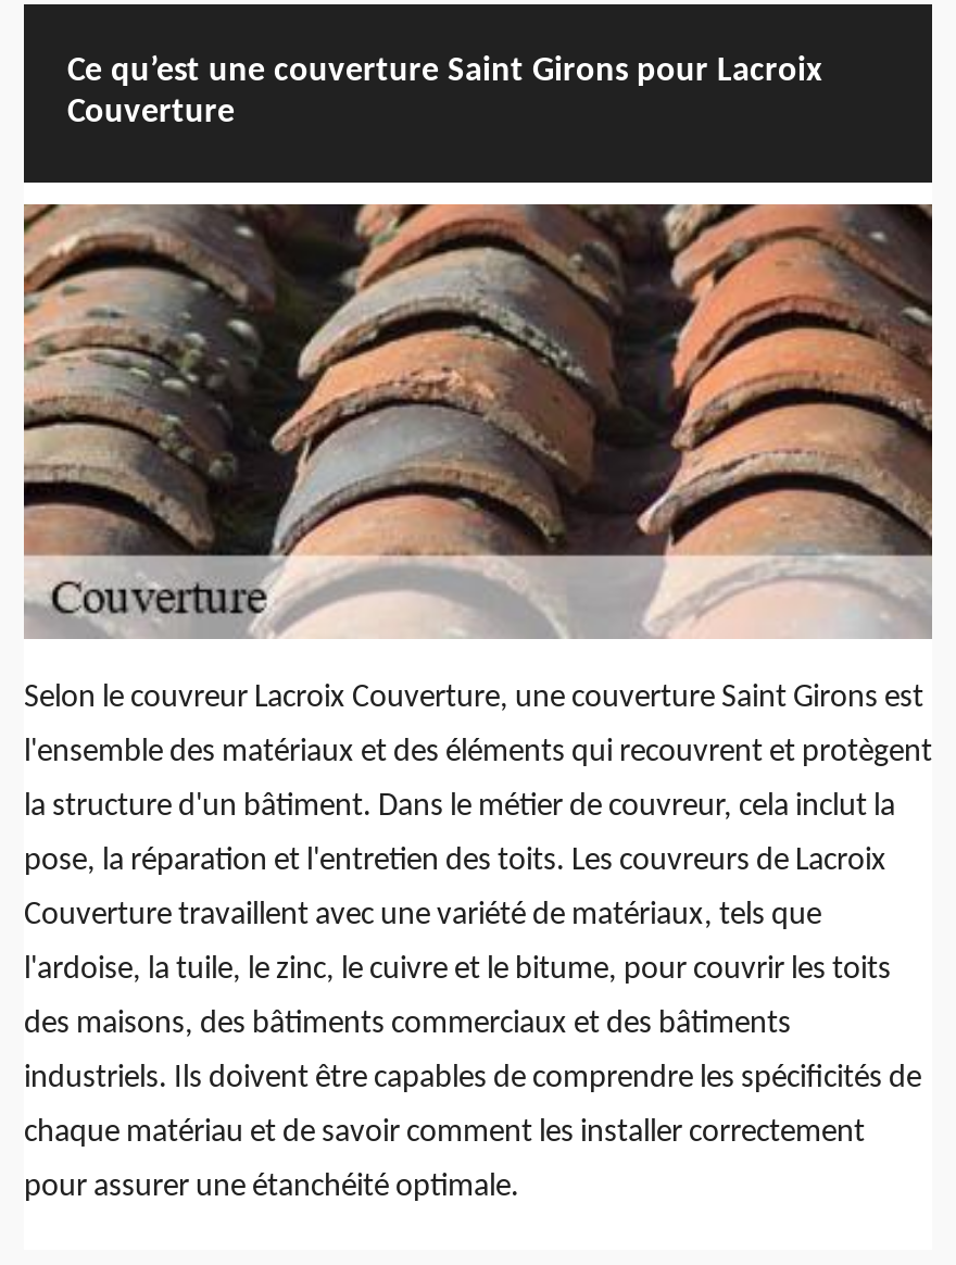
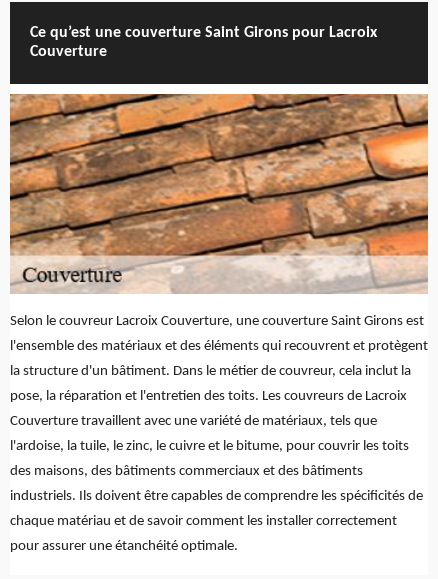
- [image]
+ [image]
